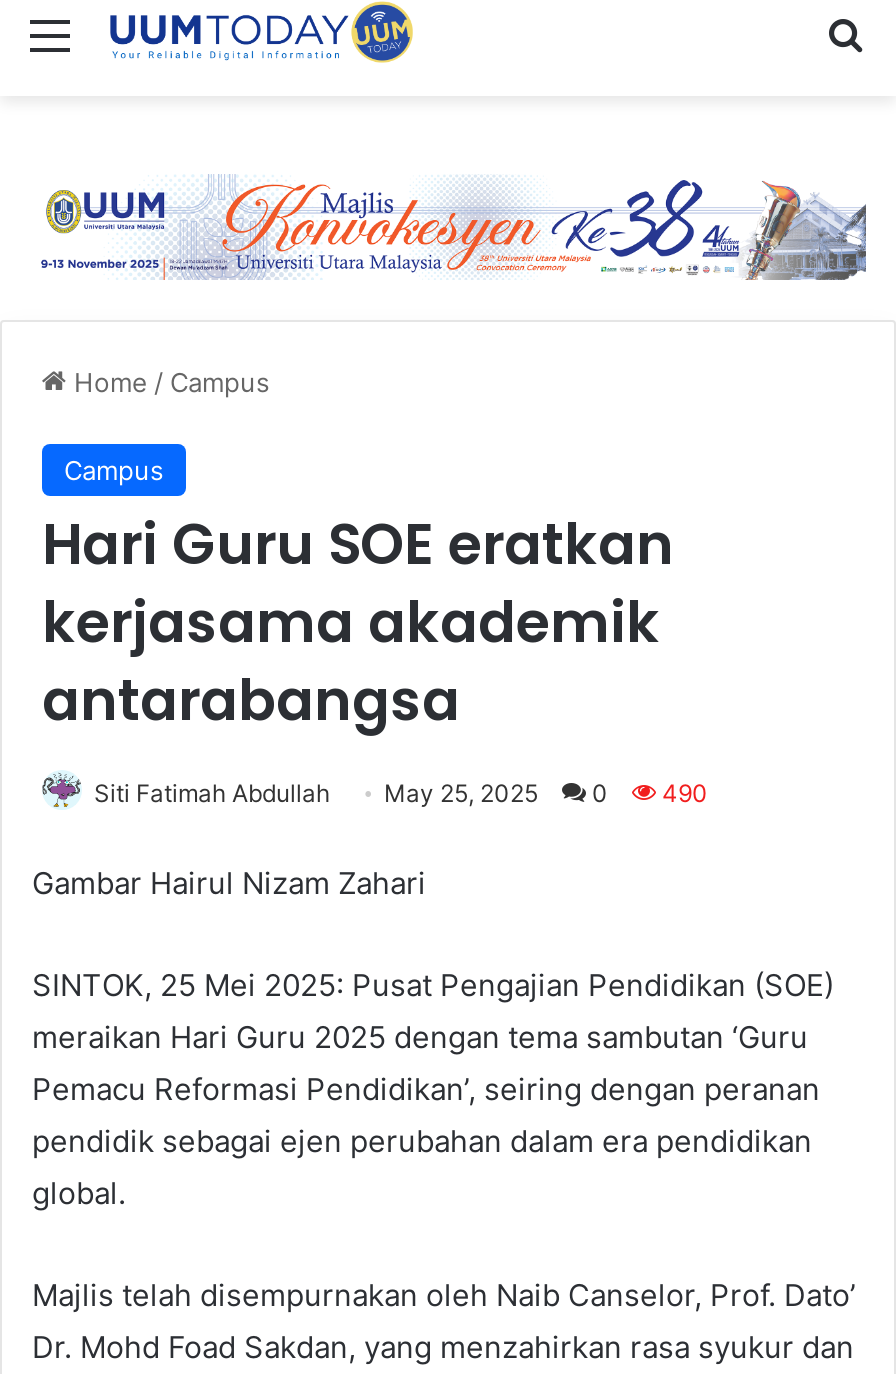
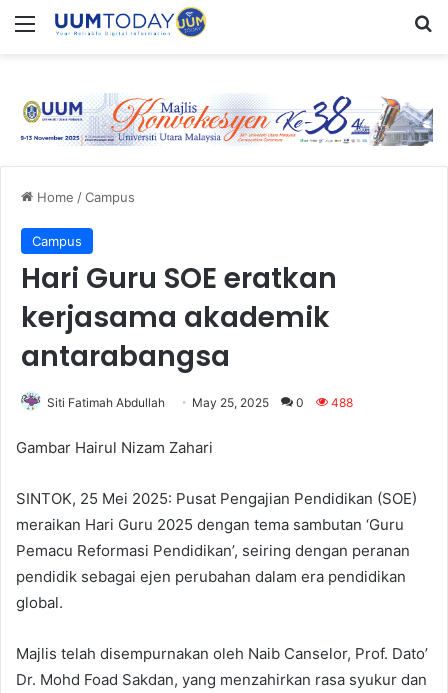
- Siti Fatimah Abdullah May 25, 2025 0 490
+ Siti Fatimah Abdullah May 25, 2025 0 488
